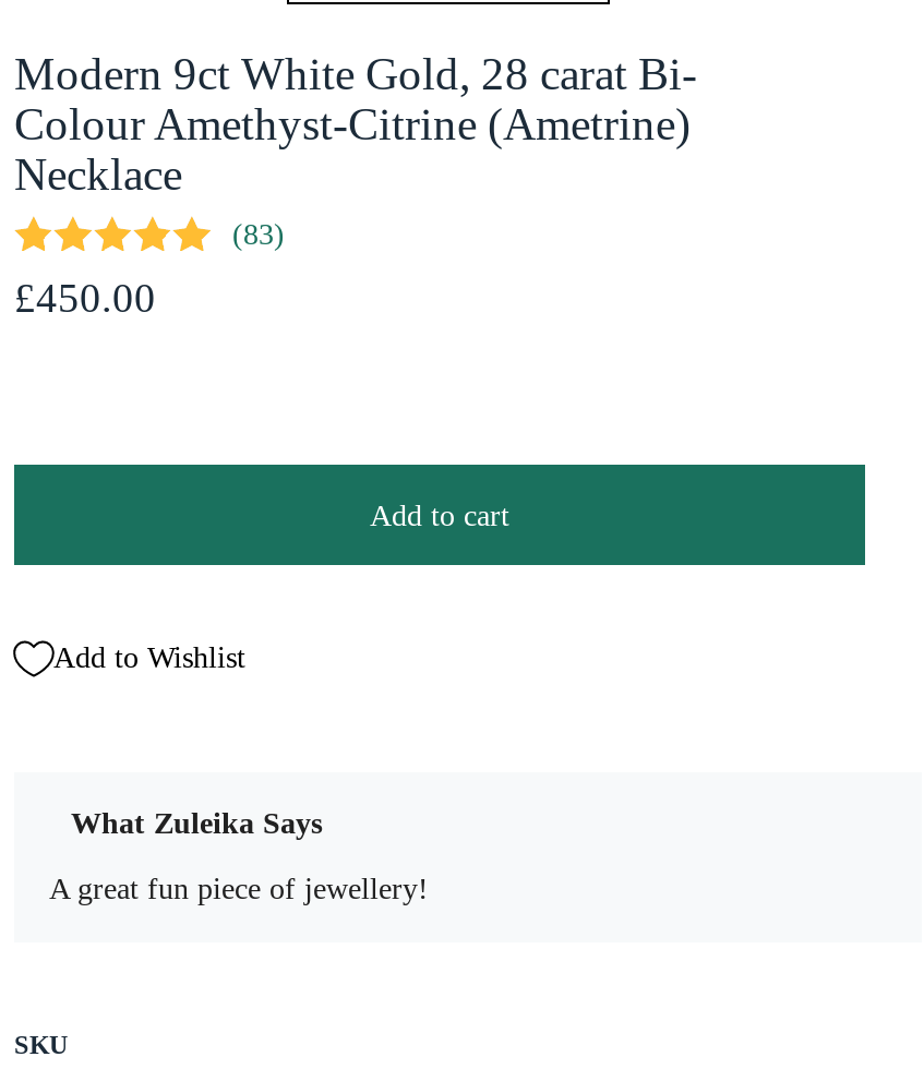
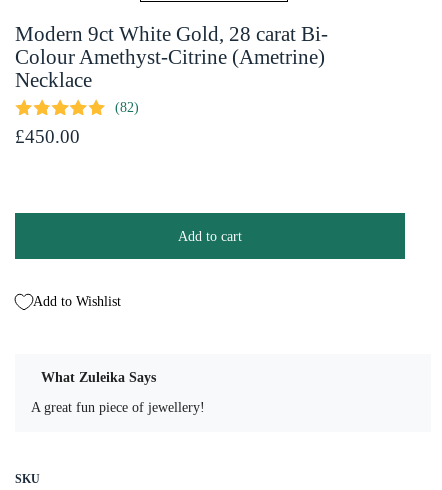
- (83)
+ (82)
